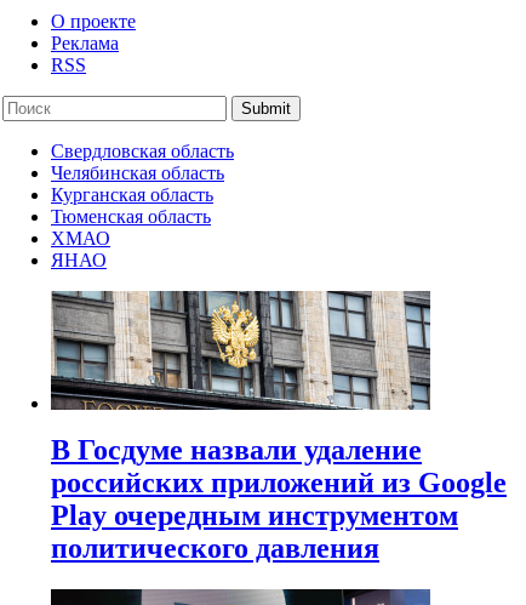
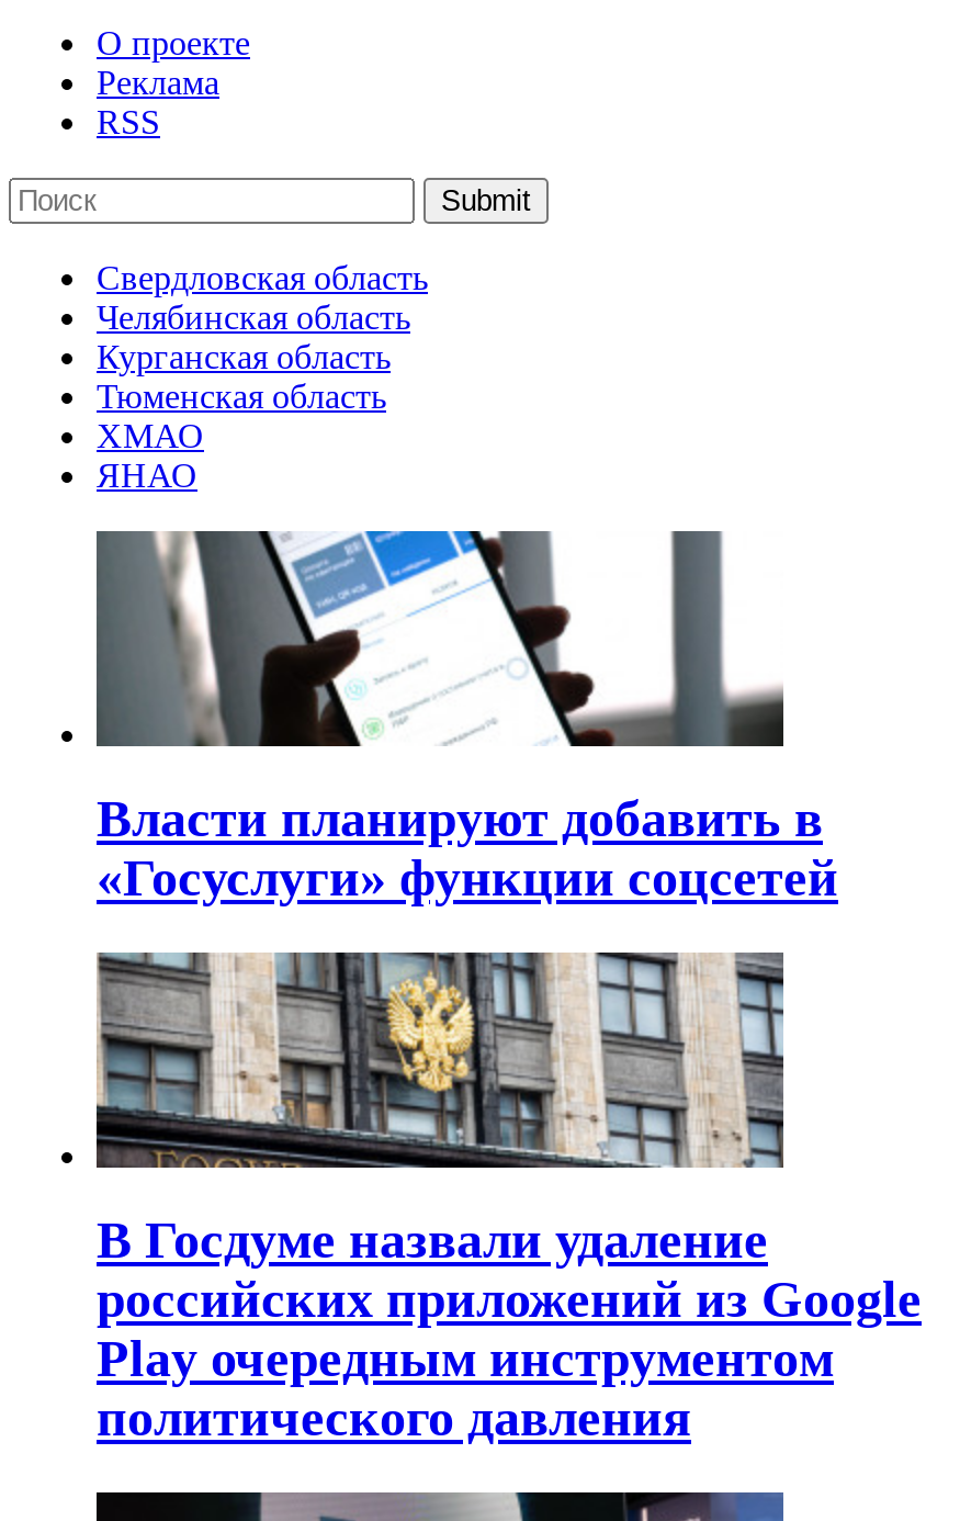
+ [image]
+ Власти планируют добавить в
+ «Госуслуги» функции соцсетей
